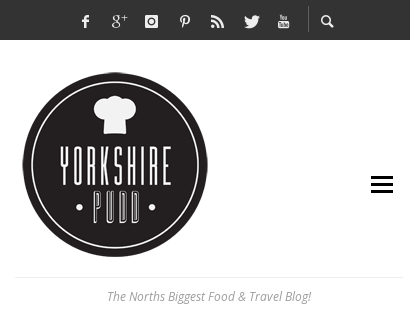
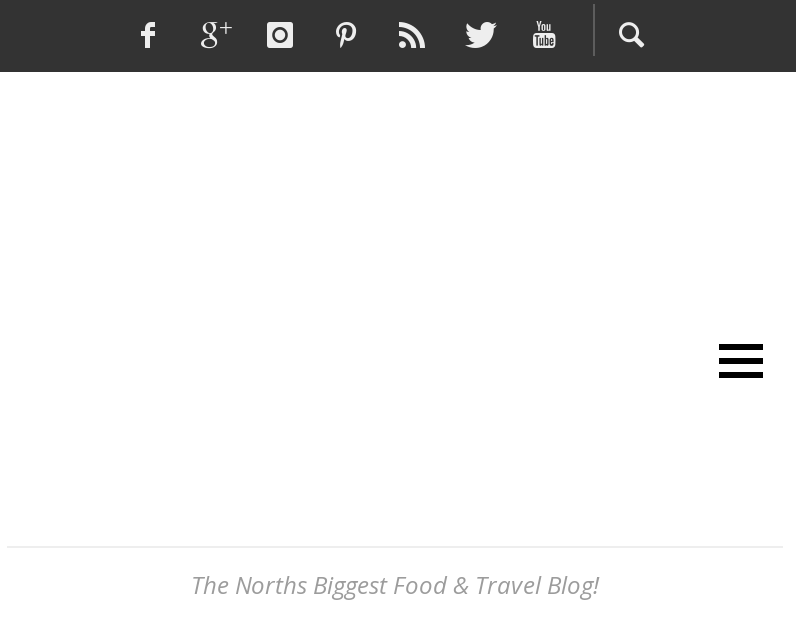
- [image]
